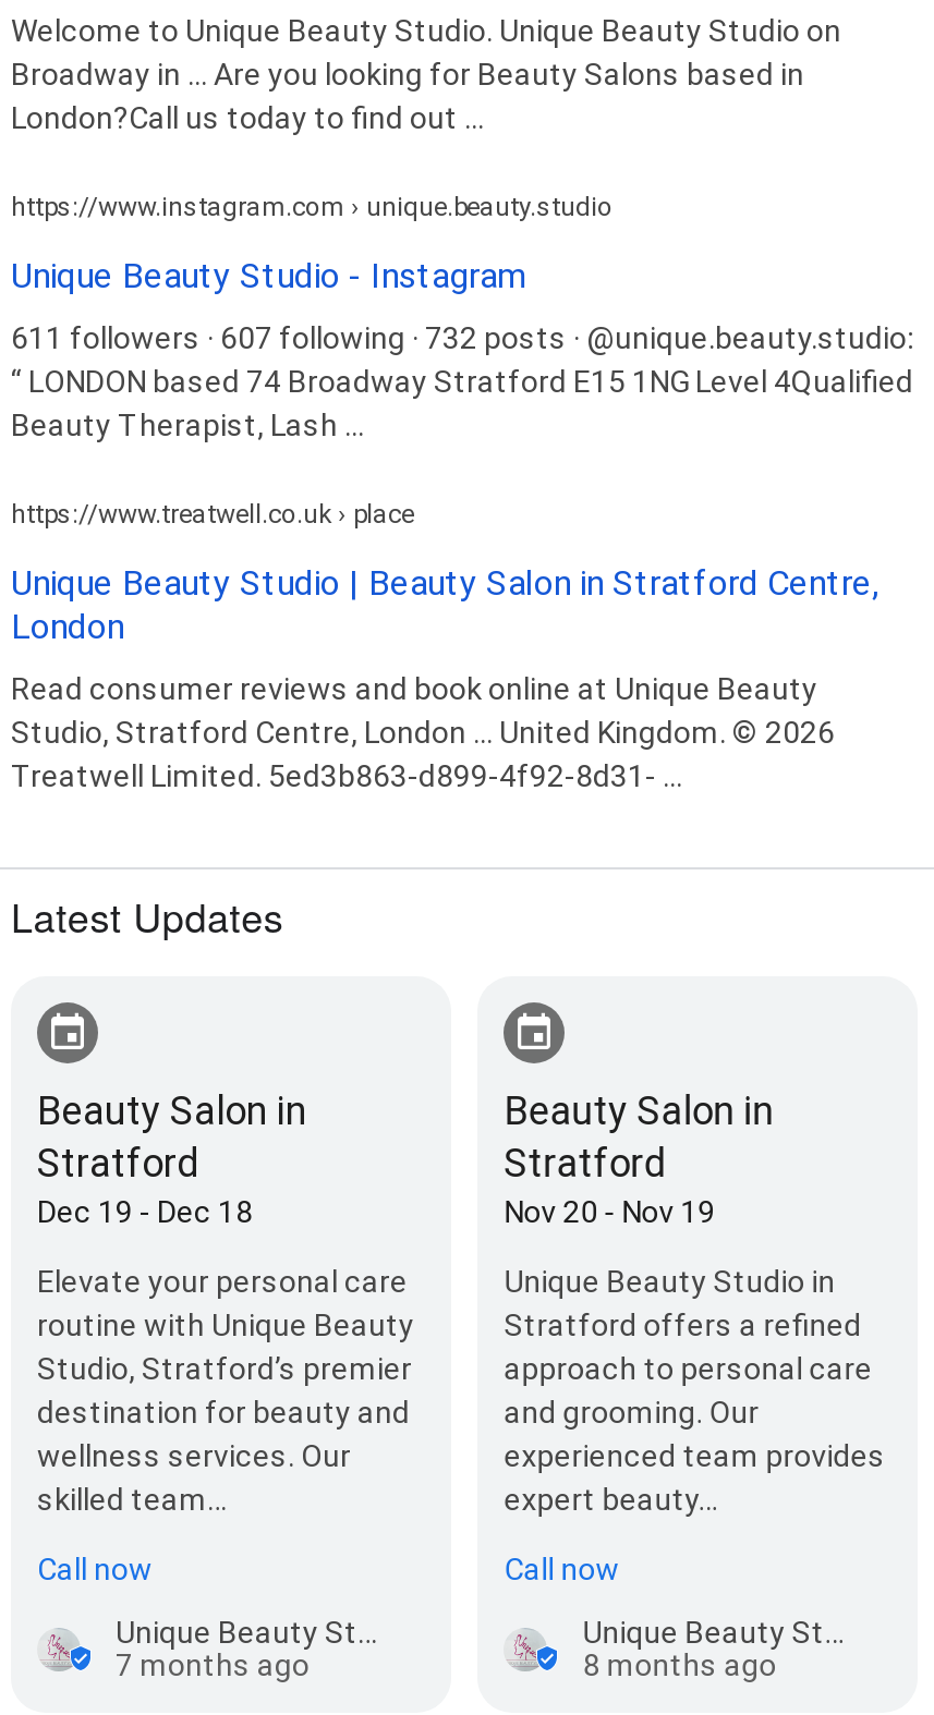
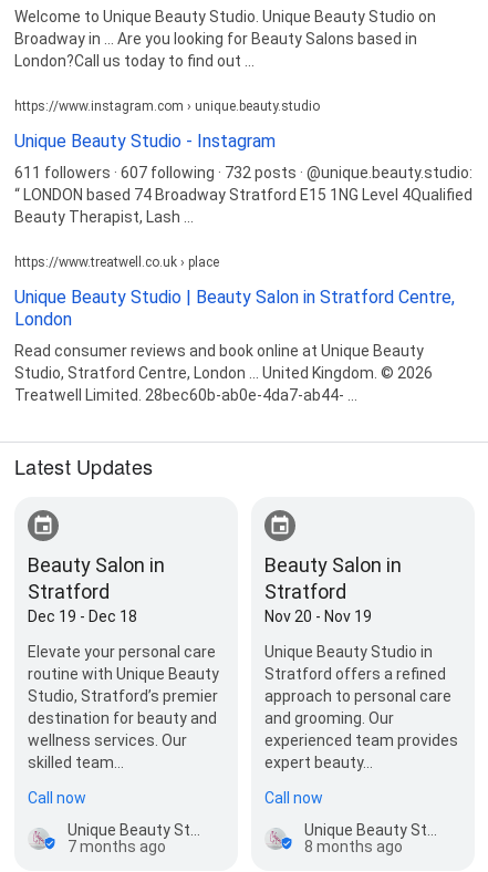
- Treatwell Limited. 5ed3b863-d899-4f92-8d31- ...
+ Treatwell Limited. 28bec60b-ab0e-4da7-ab44- ...
